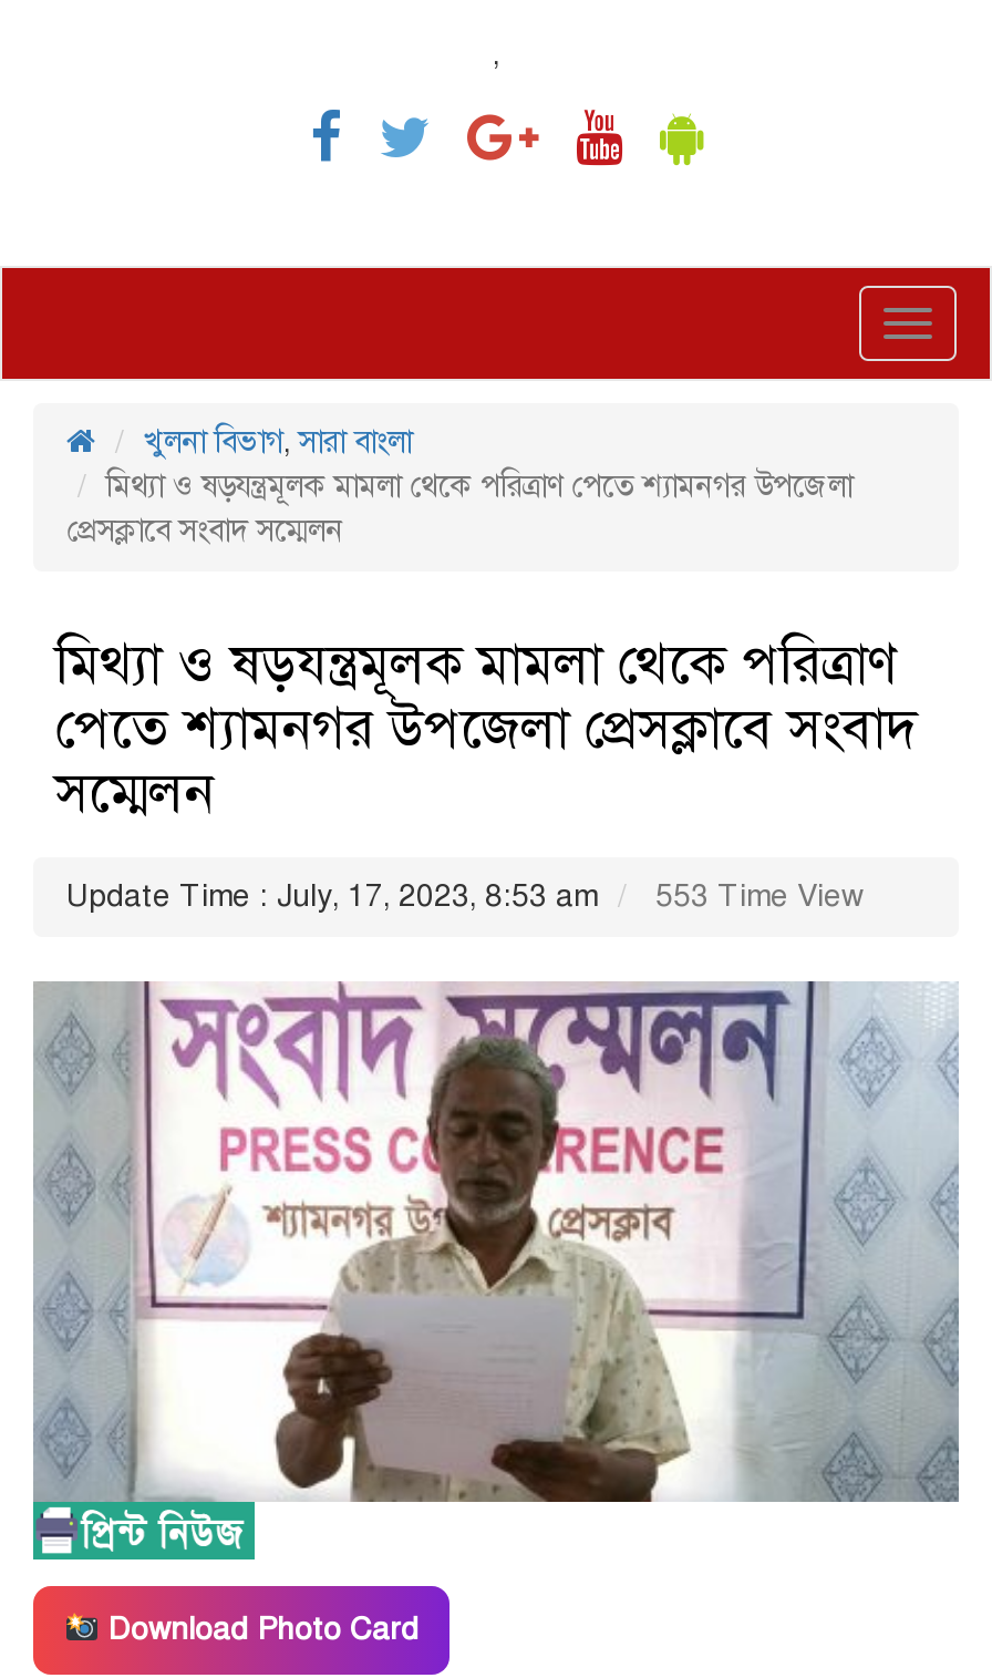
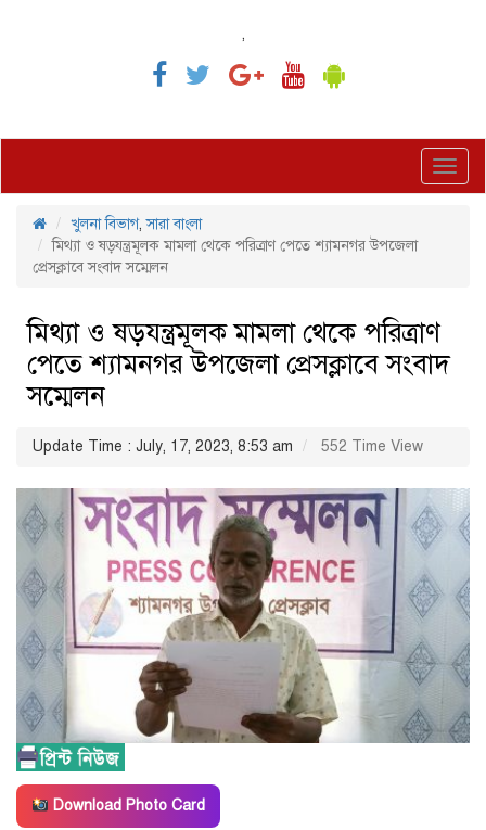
- Update Time : July, 17, 2023, 8:53 am 553 Time View
+ Update Time : July, 17, 2023, 8:53 am 552 Time View
